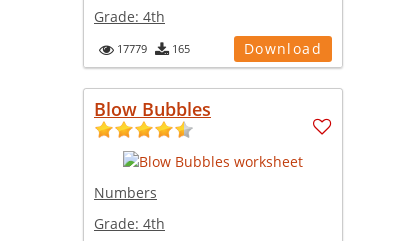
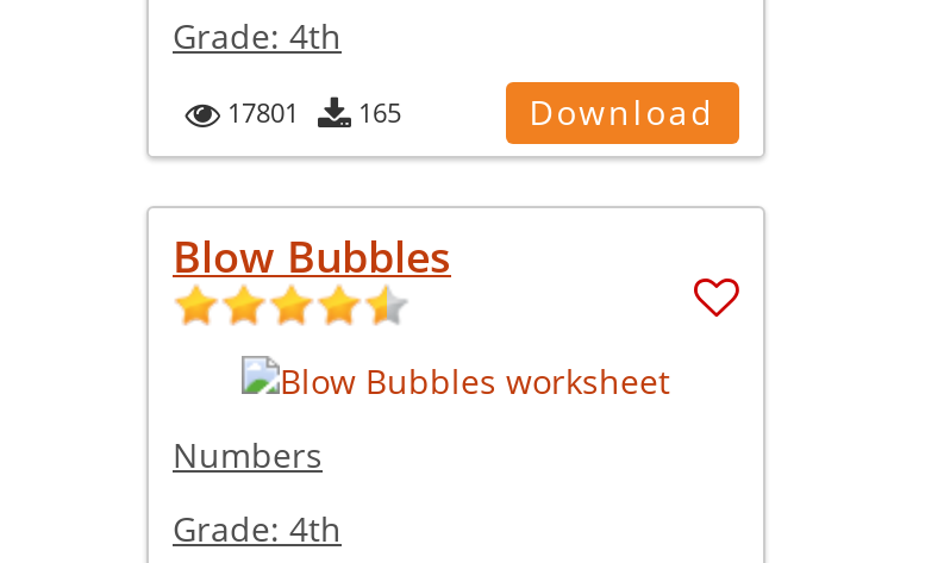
- 17779 165
+ 17801 165
